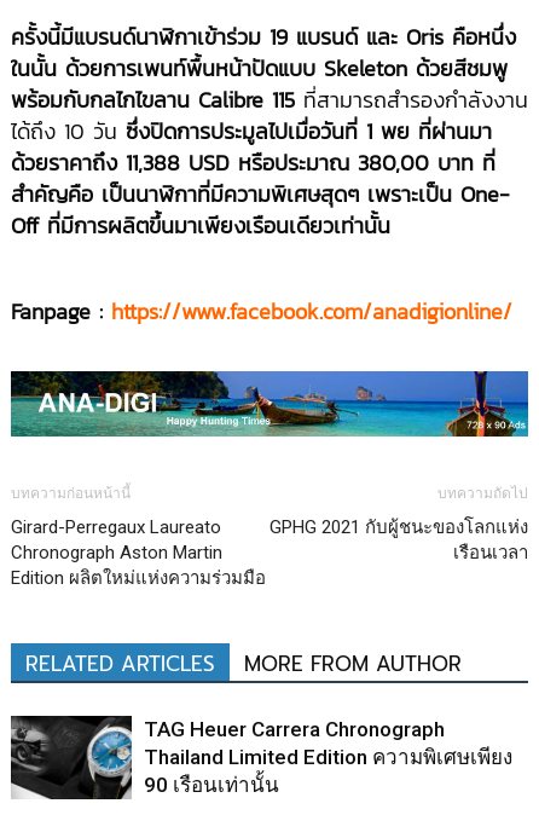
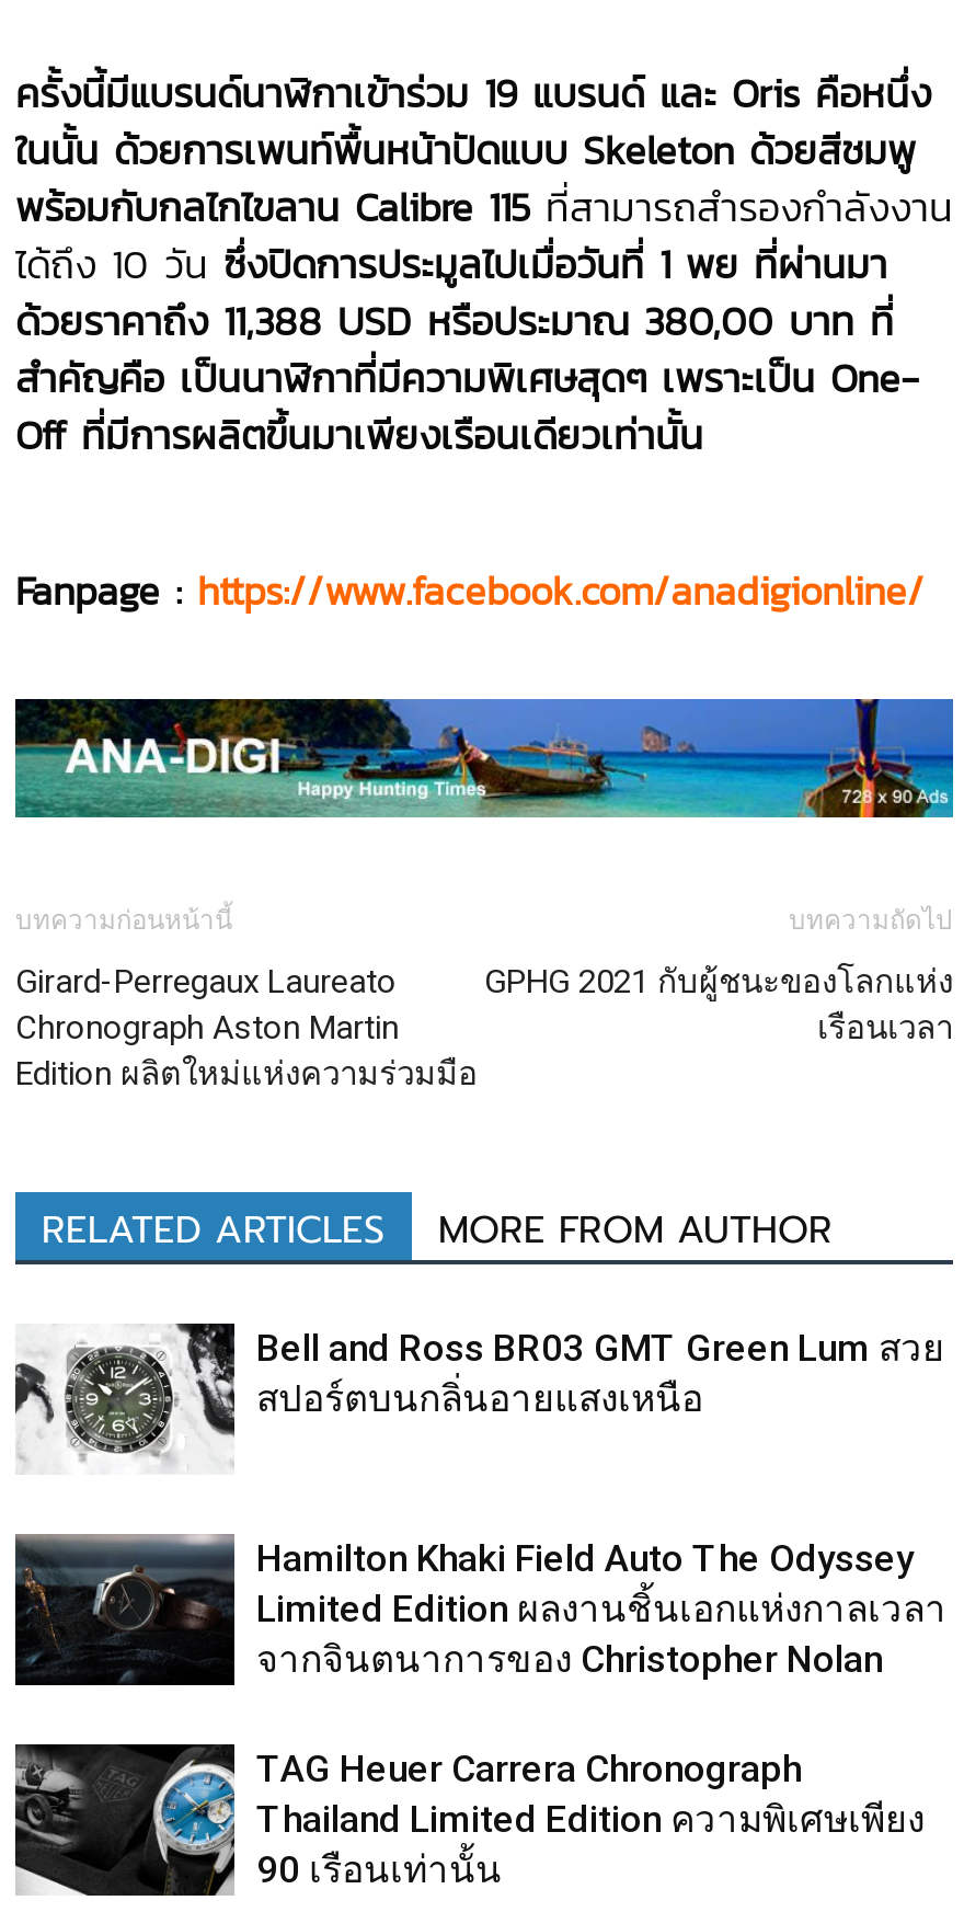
+ [image]
+ Hamilton Khaki Field Auto The Odyssey
+ Limited Edition ผลงานชิ้นเอกแห่งกาลเวลา
+ จากจินตนาการของ Christopher Nolan

+ [image]
+ Bell and Ross BR03 GMT Green Lum สวย
+ สปอร์ตบนกลิ่นอายแสงเหนือ
